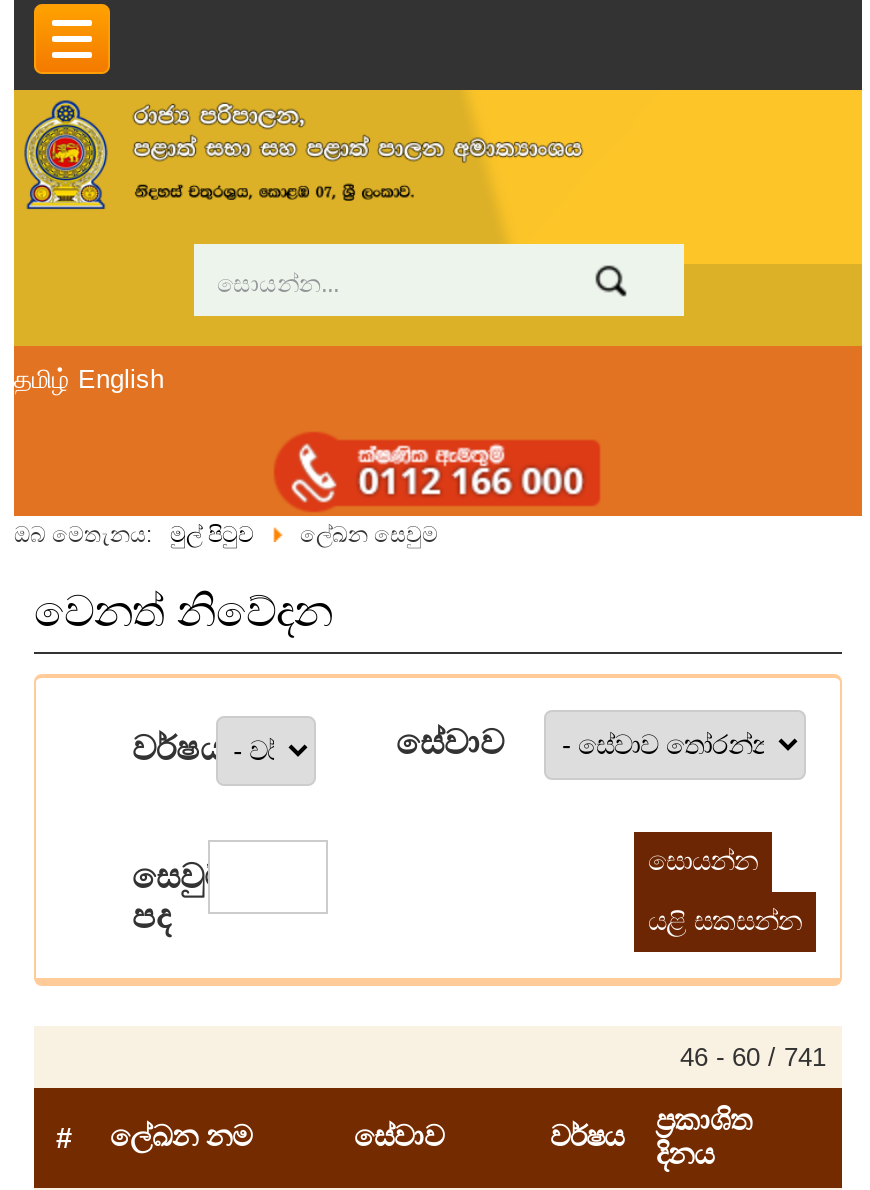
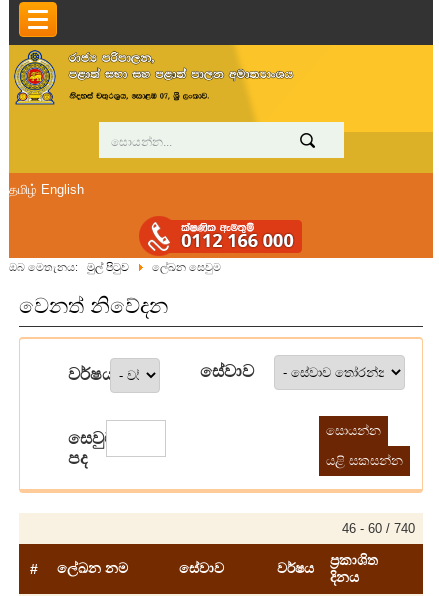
- 46 - 60 / 741
+ 46 - 60 / 740
